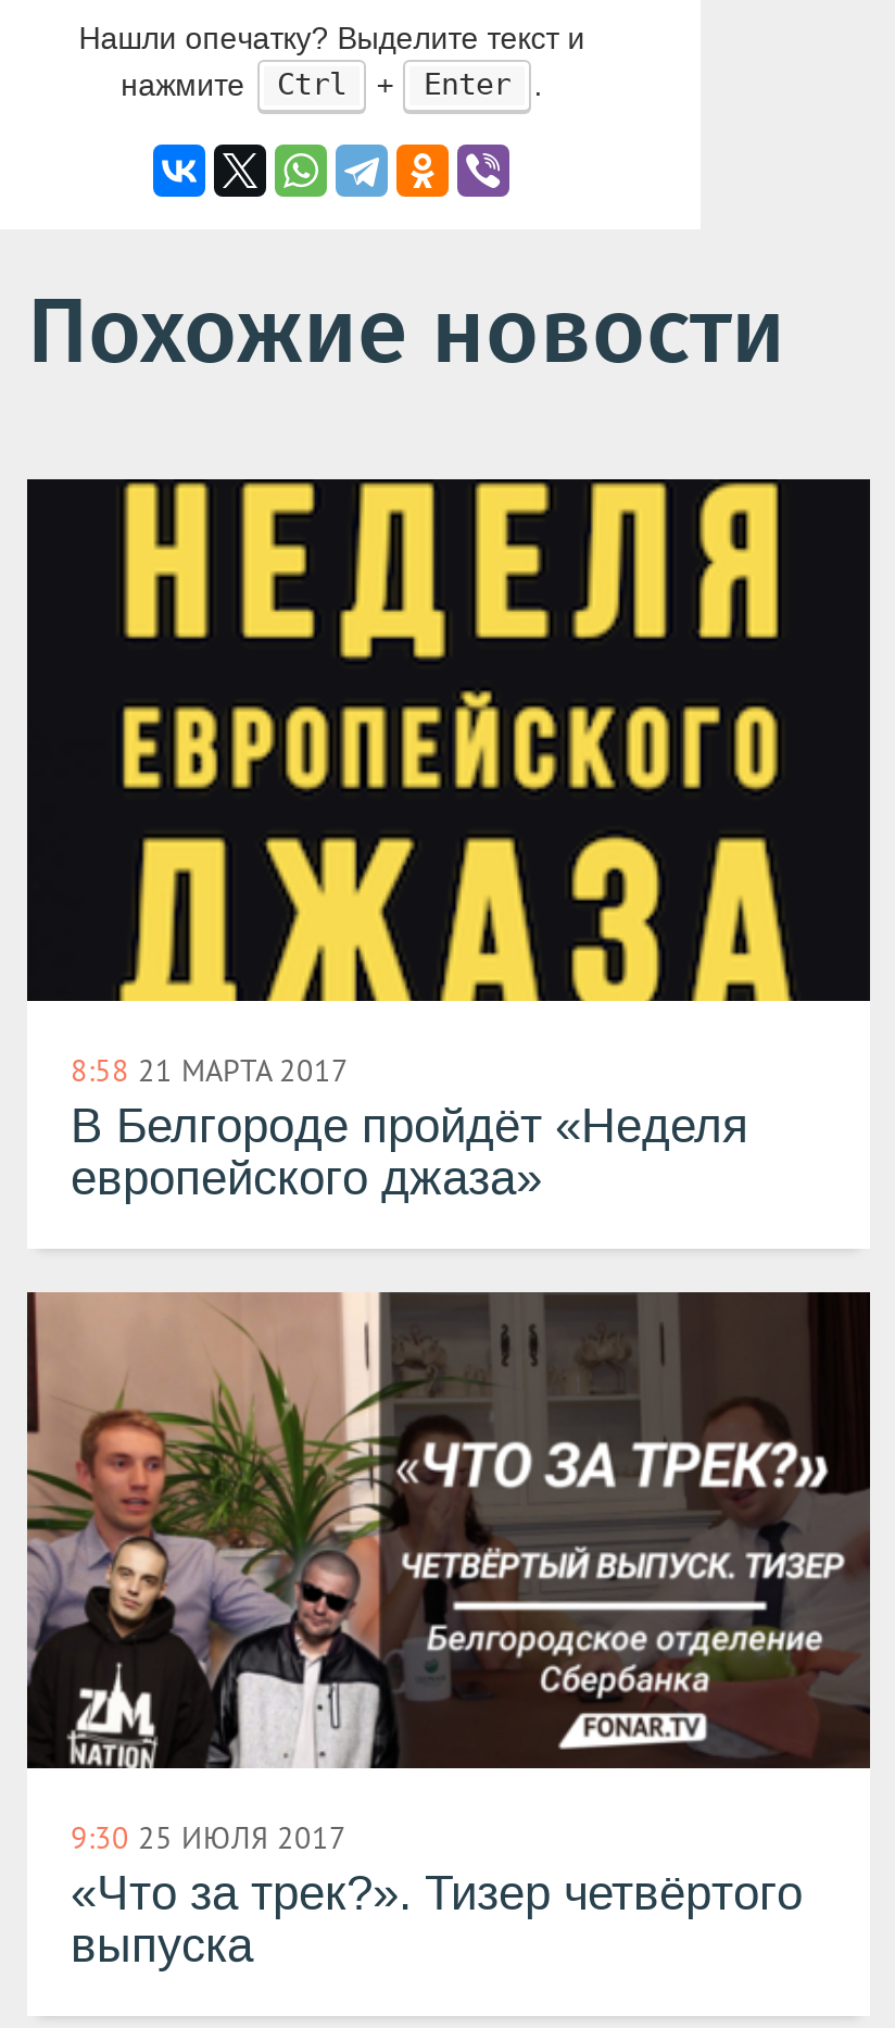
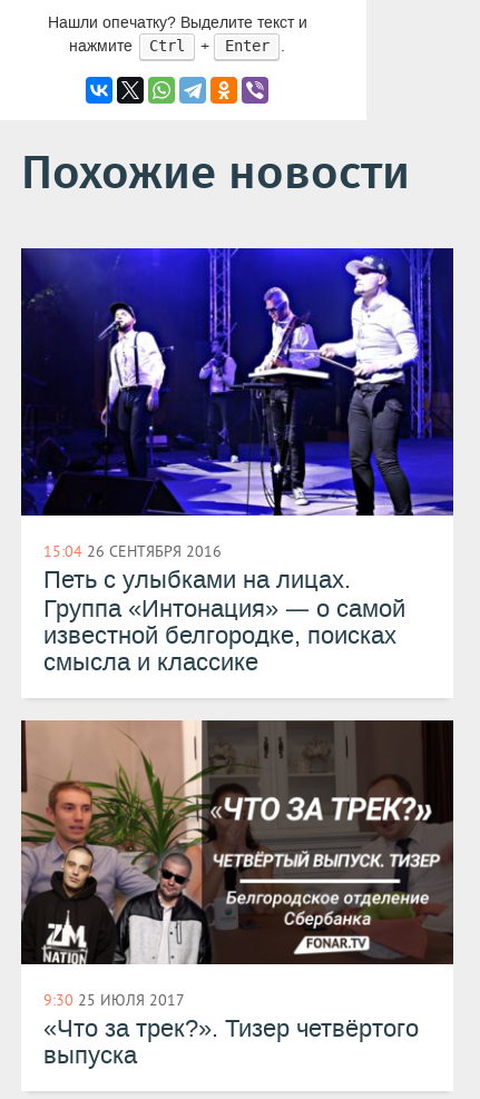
- [image]
- 8:58 21 МАРТА 2017
- В Белгороде пройдёт «Неделя
- европейского джаза»
+ [image]
+ 15:04 26 СЕНТЯБРЯ 2016
+ Петь с улыбками на лицах.
+ Группа «Интонация» — о самой
+ известной белгородке, поисках
+ смысла и классике
